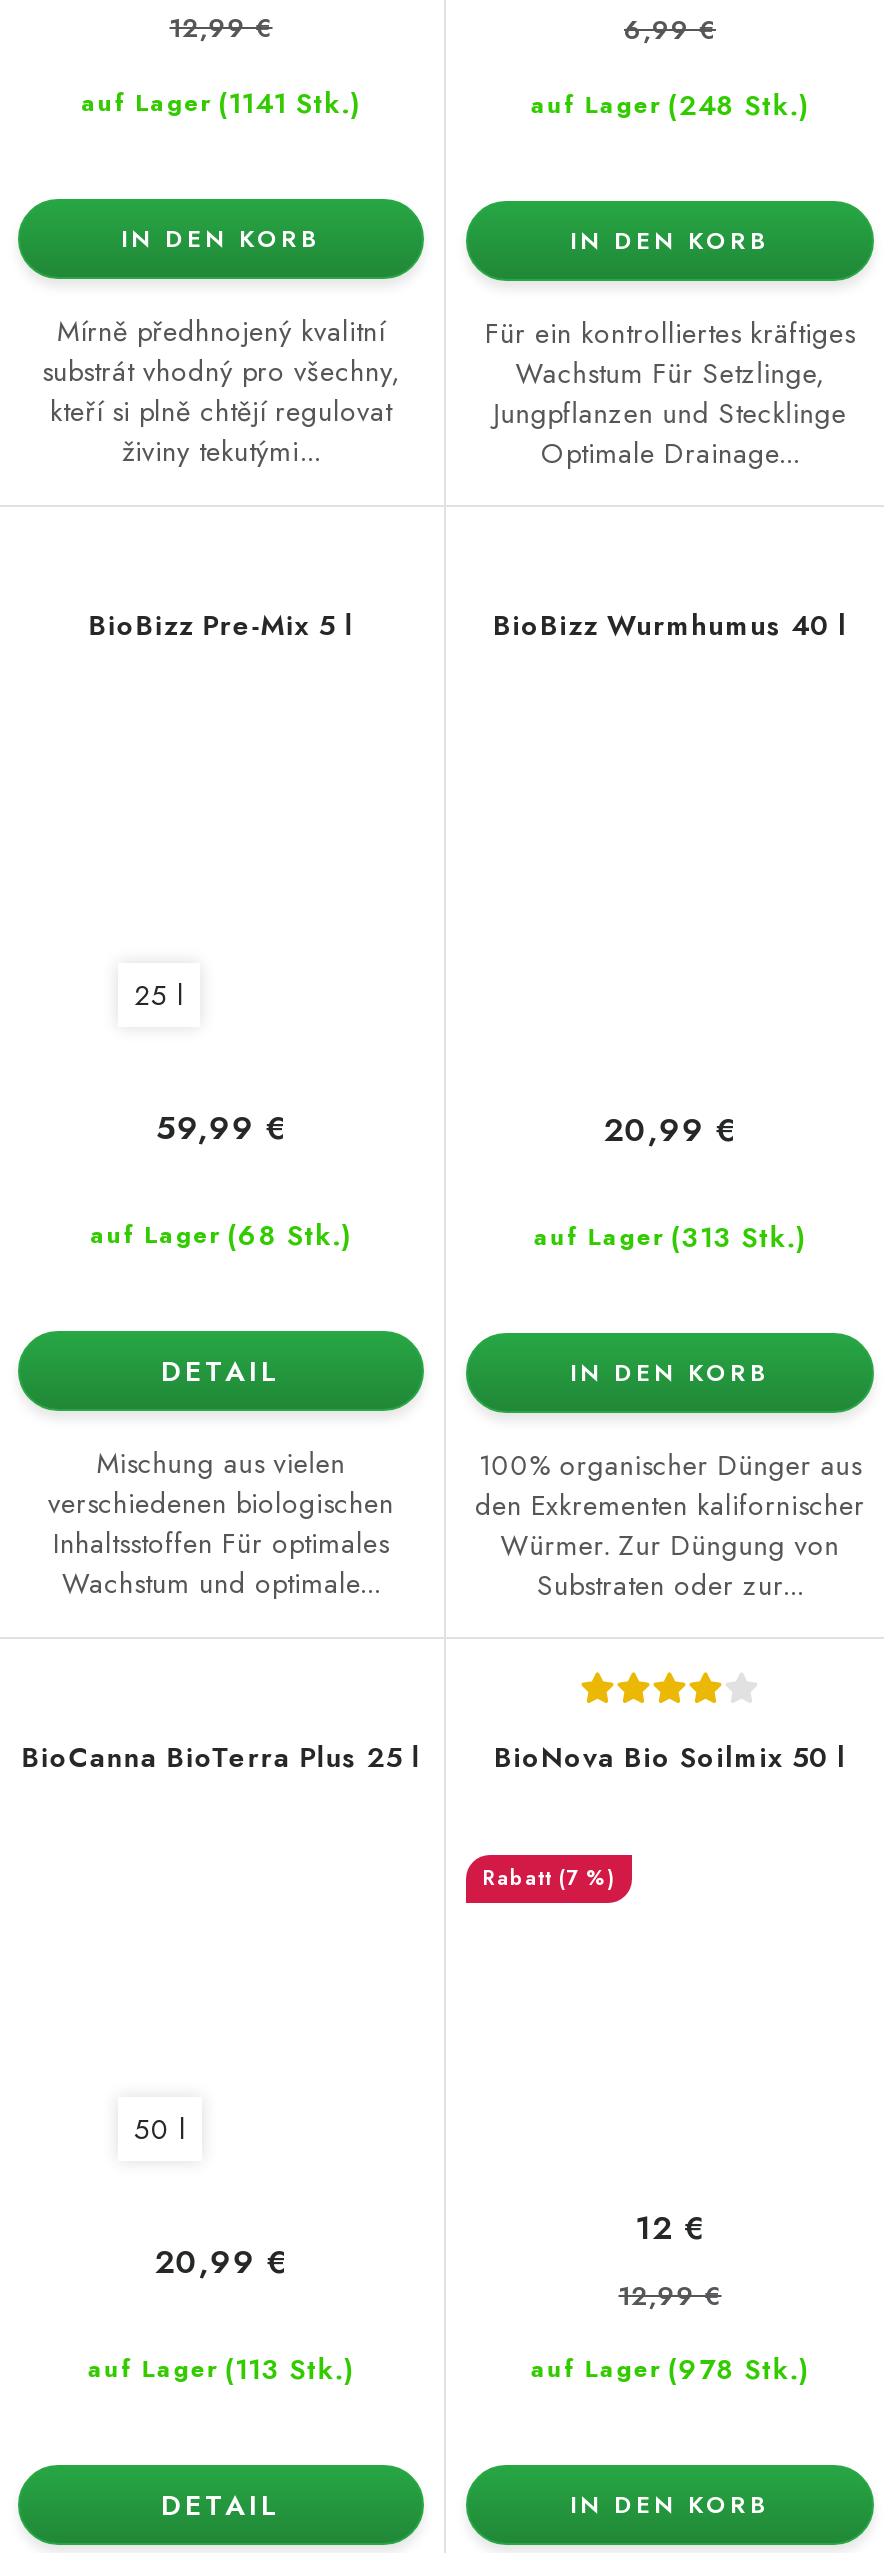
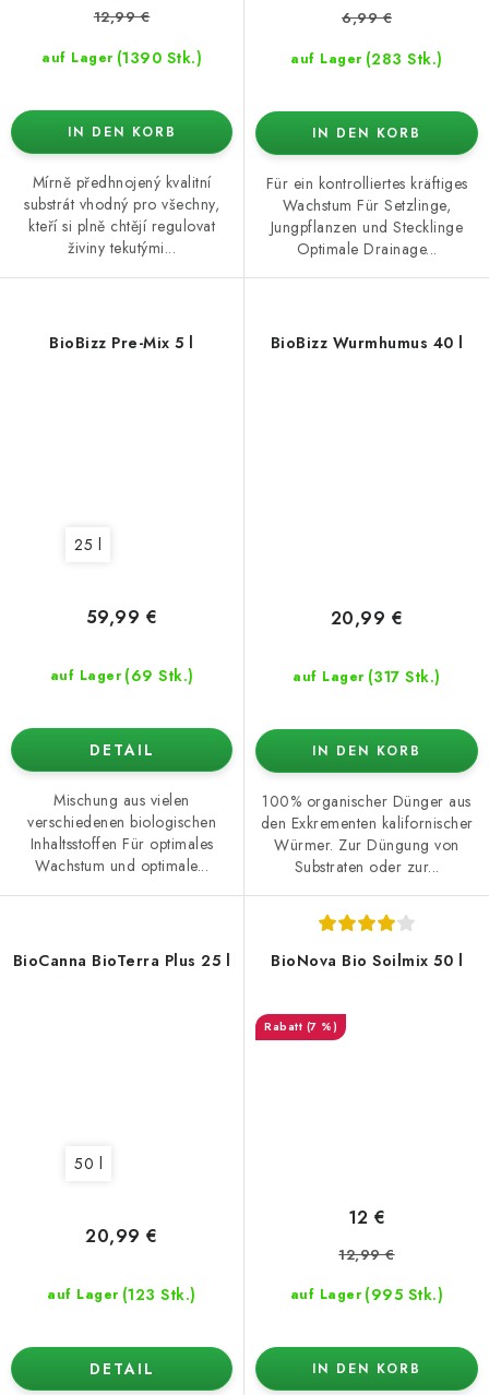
- auf Lager (1141 Stk.)
+ auf Lager (1390 Stk.)

- auf Lager (248 Stk.)
+ auf Lager (283 Stk.)

- auf Lager (68 Stk.)
+ auf Lager (69 Stk.)

- auf Lager (313 Stk.)
+ auf Lager (317 Stk.)

- auf Lager (113 Stk.)
+ auf Lager (123 Stk.)

- auf Lager (978 Stk.)
+ auf Lager (995 Stk.)
